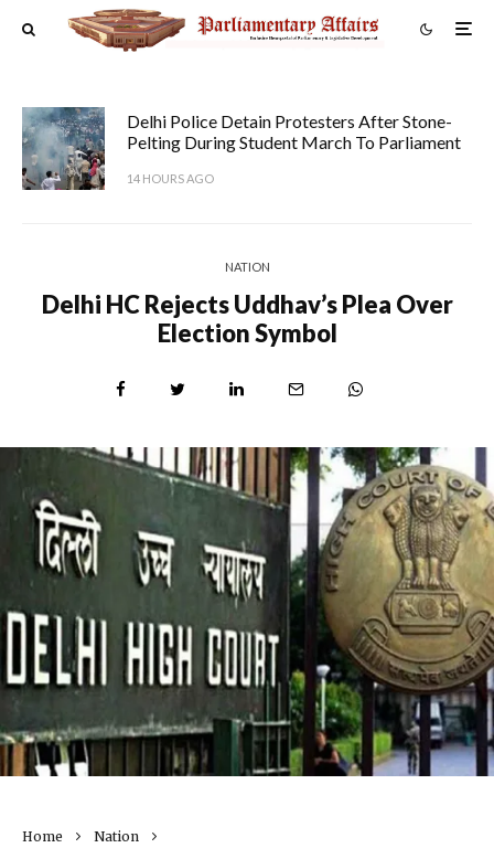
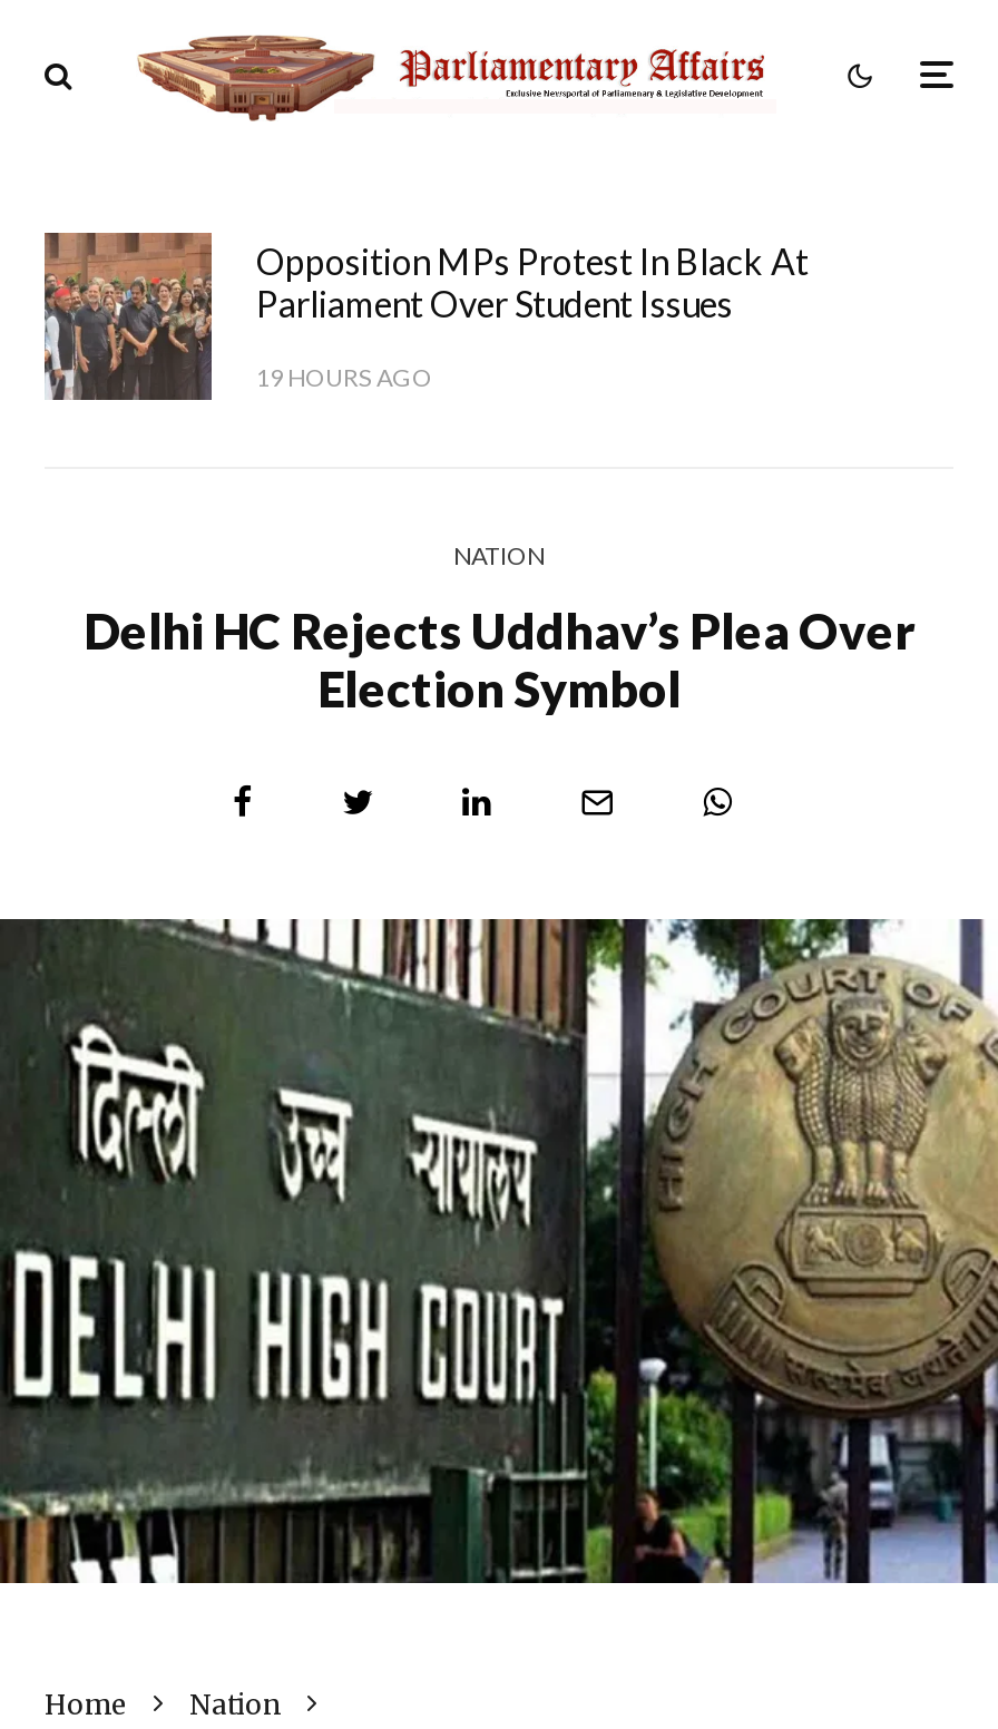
- [image]
- Delhi Police Detain Protesters After Stone-
- Pelting During Student March To Parliament
+ [image]
+ Opposition MPs Protest In Black At
+ Parliament Over Student Issues

- 14 HOURS AGO
+ 19 HOURS AGO
